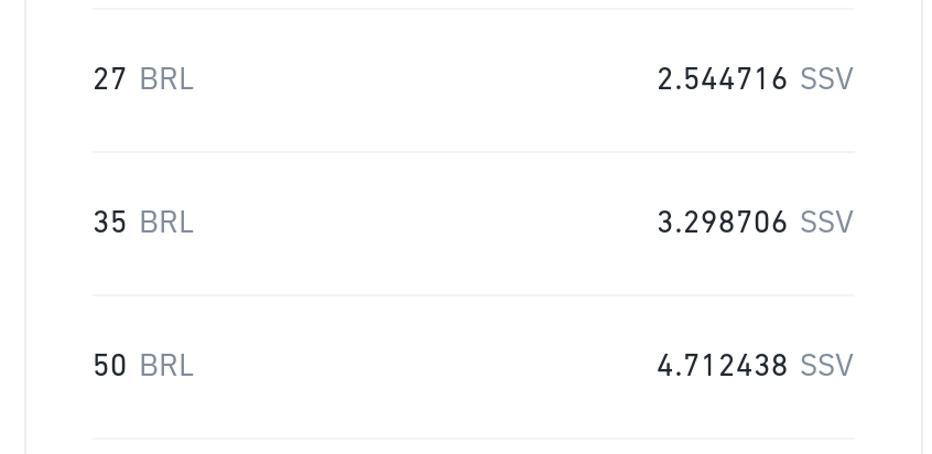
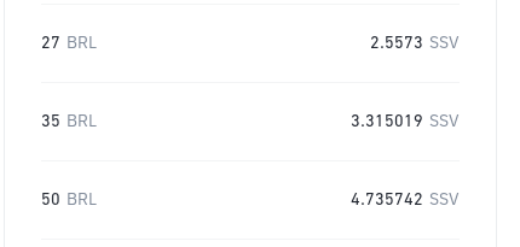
- 2.544716 SSV
+ 2.5573 SSV

- 3.298706 SSV
+ 3.315019 SSV

- 4.712438 SSV
+ 4.735742 SSV
